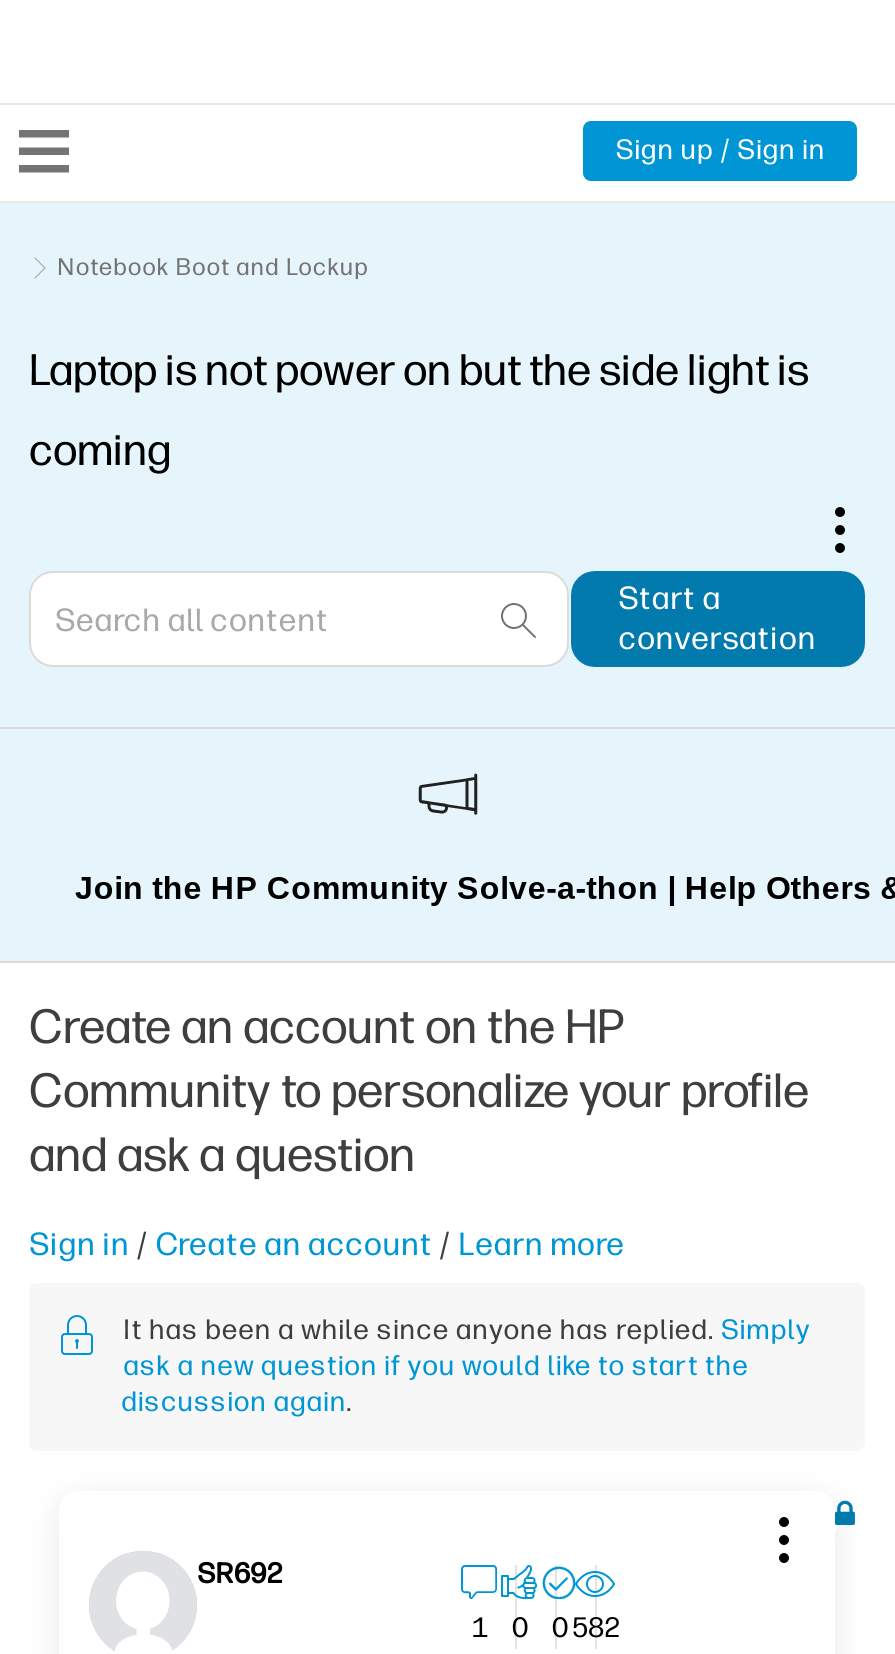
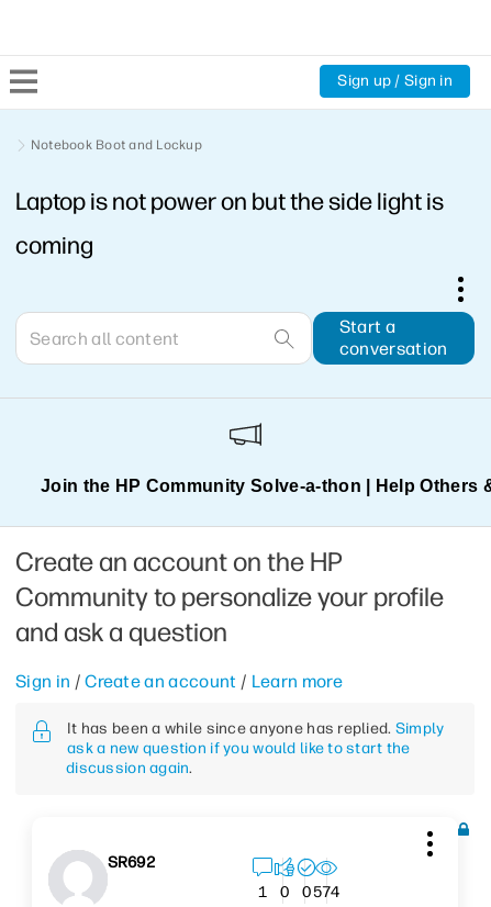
- 1 0 0 582
+ 1 0 0 574
